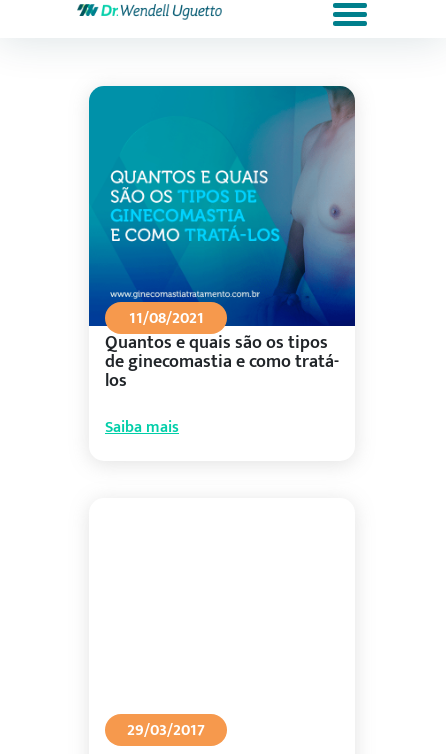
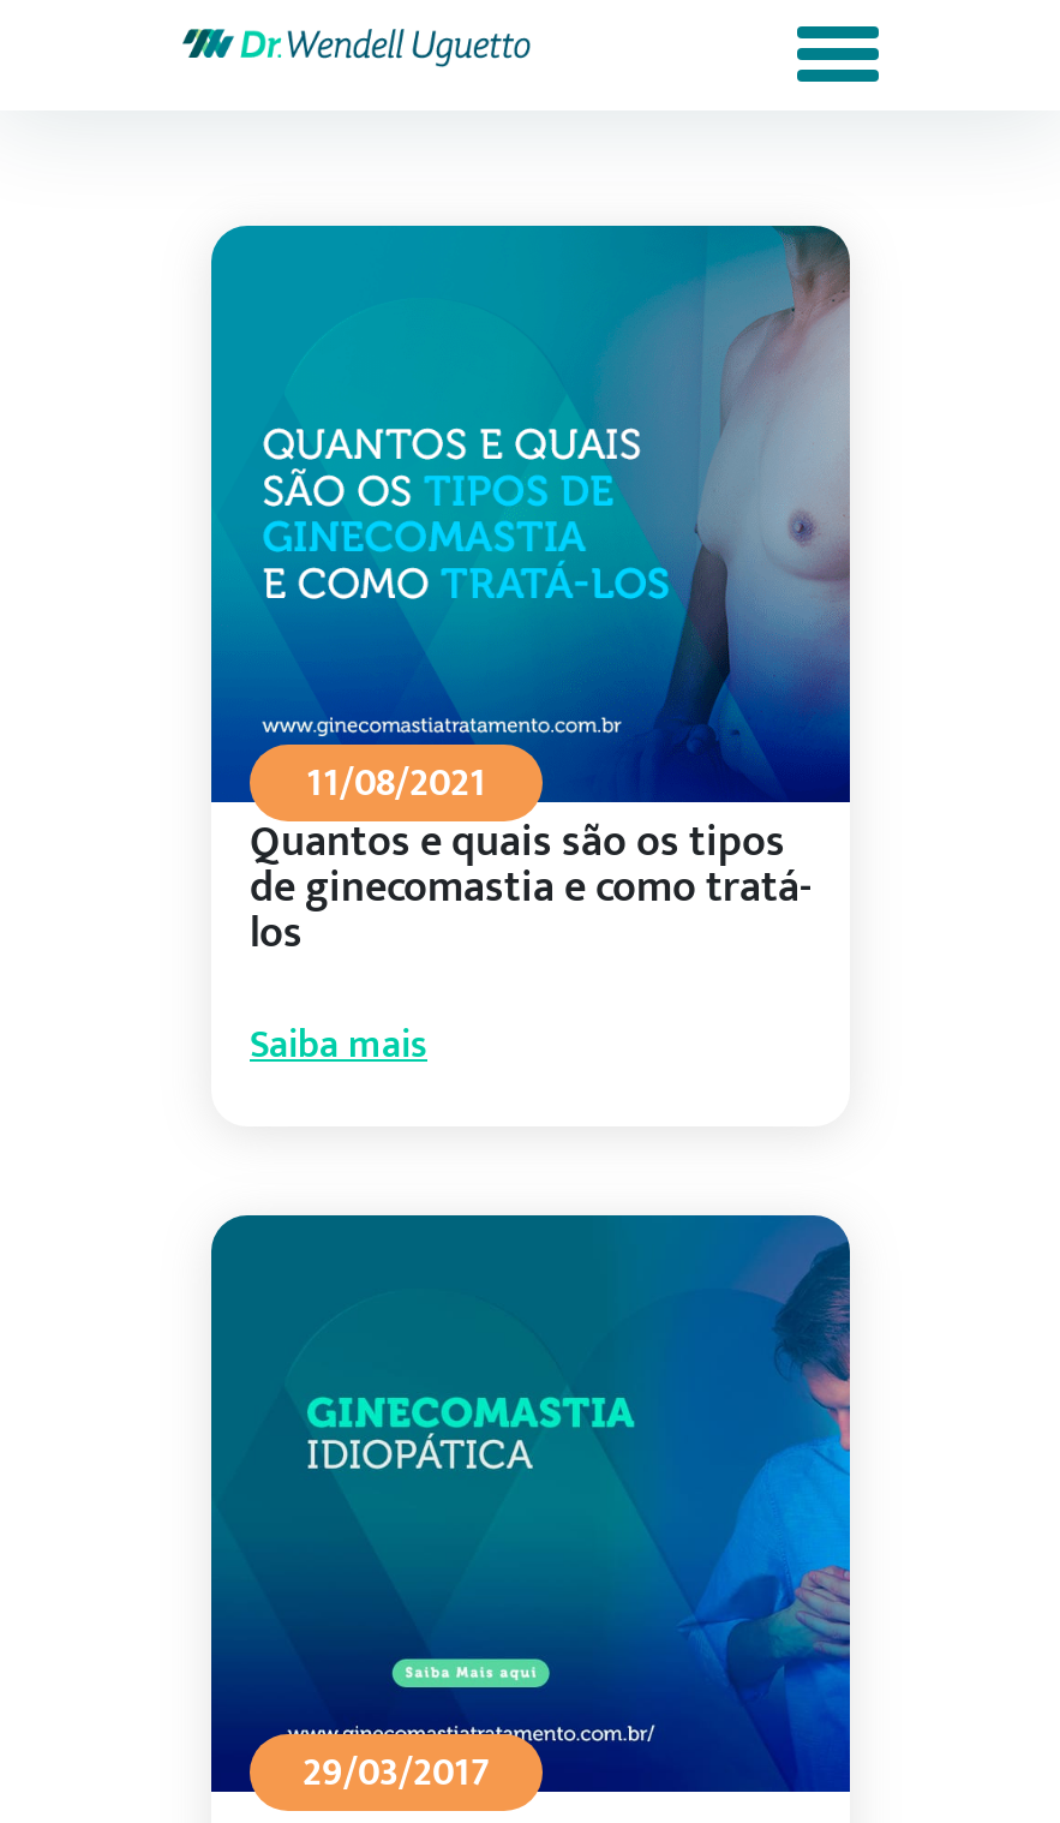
+ [image]
